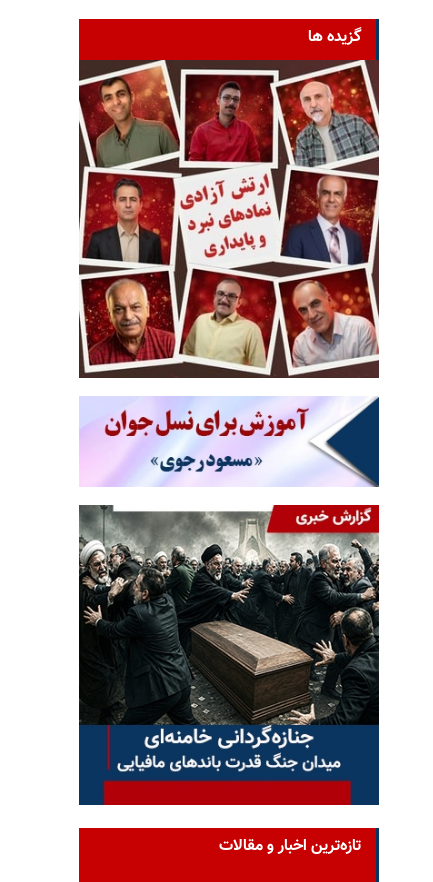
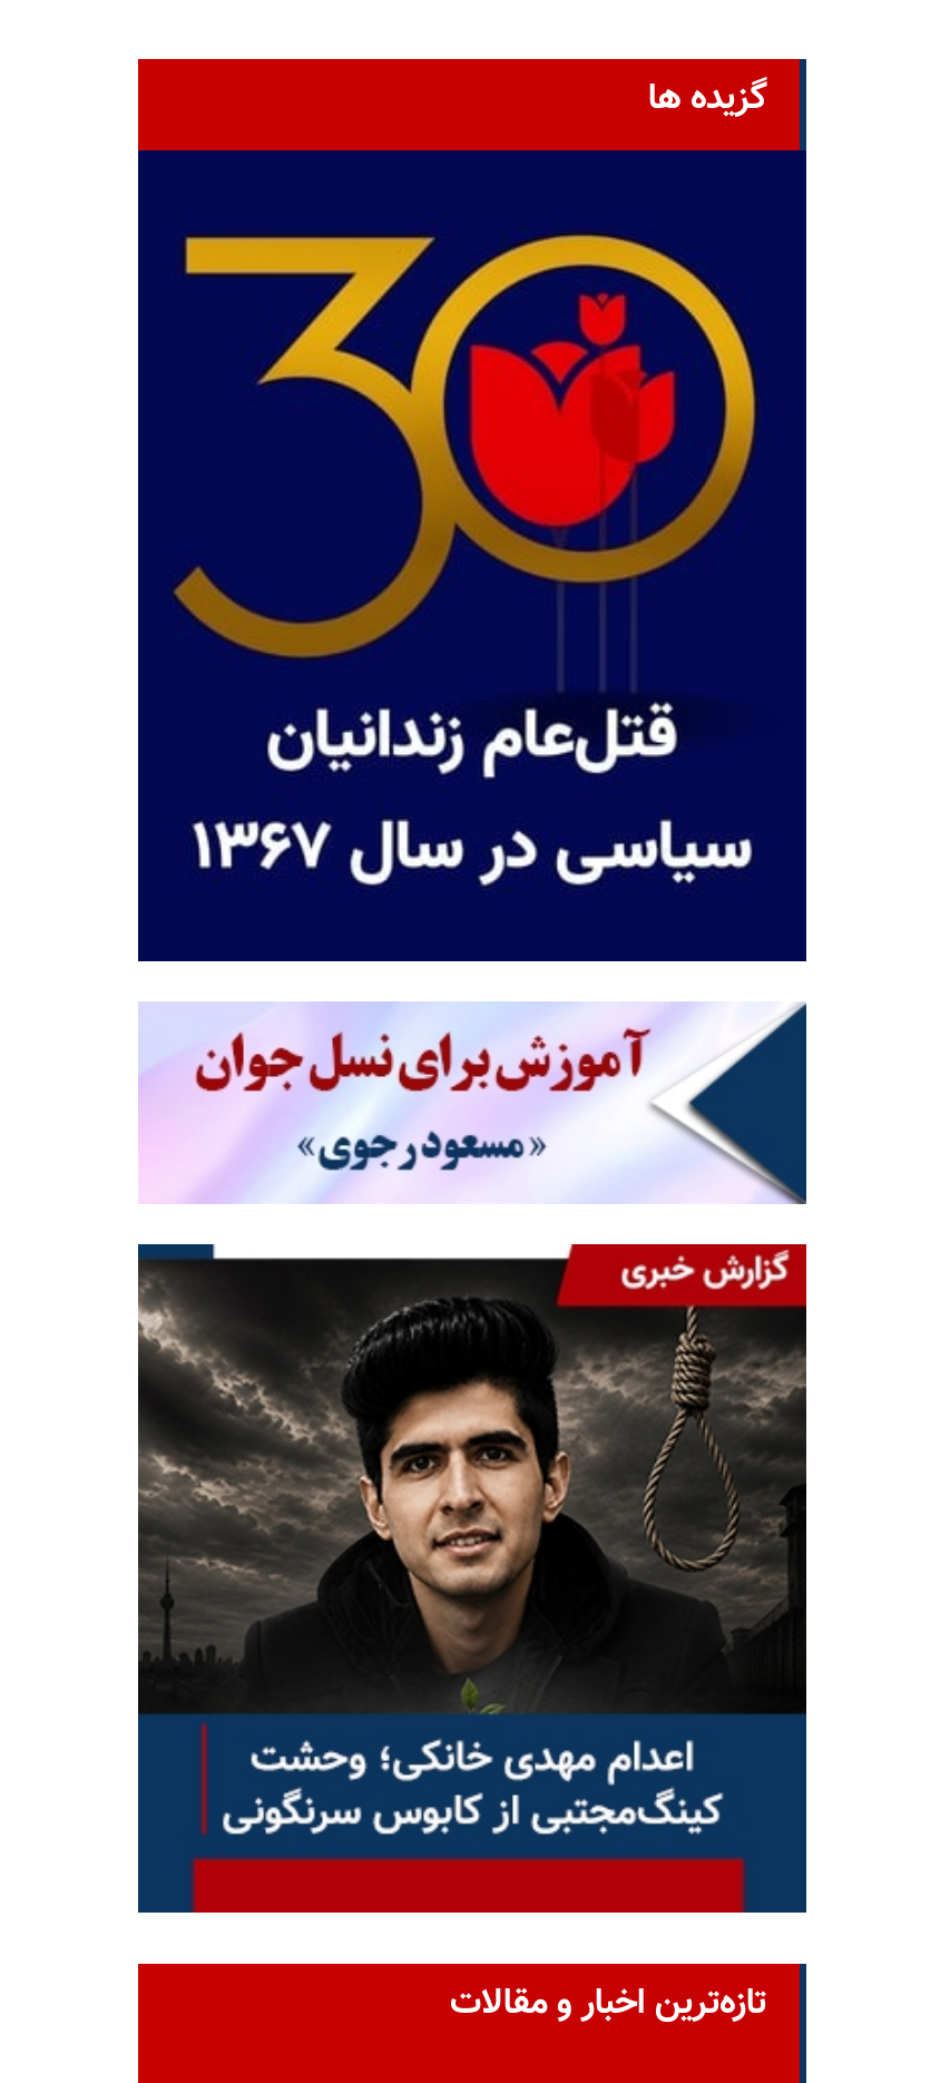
- [image]
+ [image]

- [image]
+ [image]
